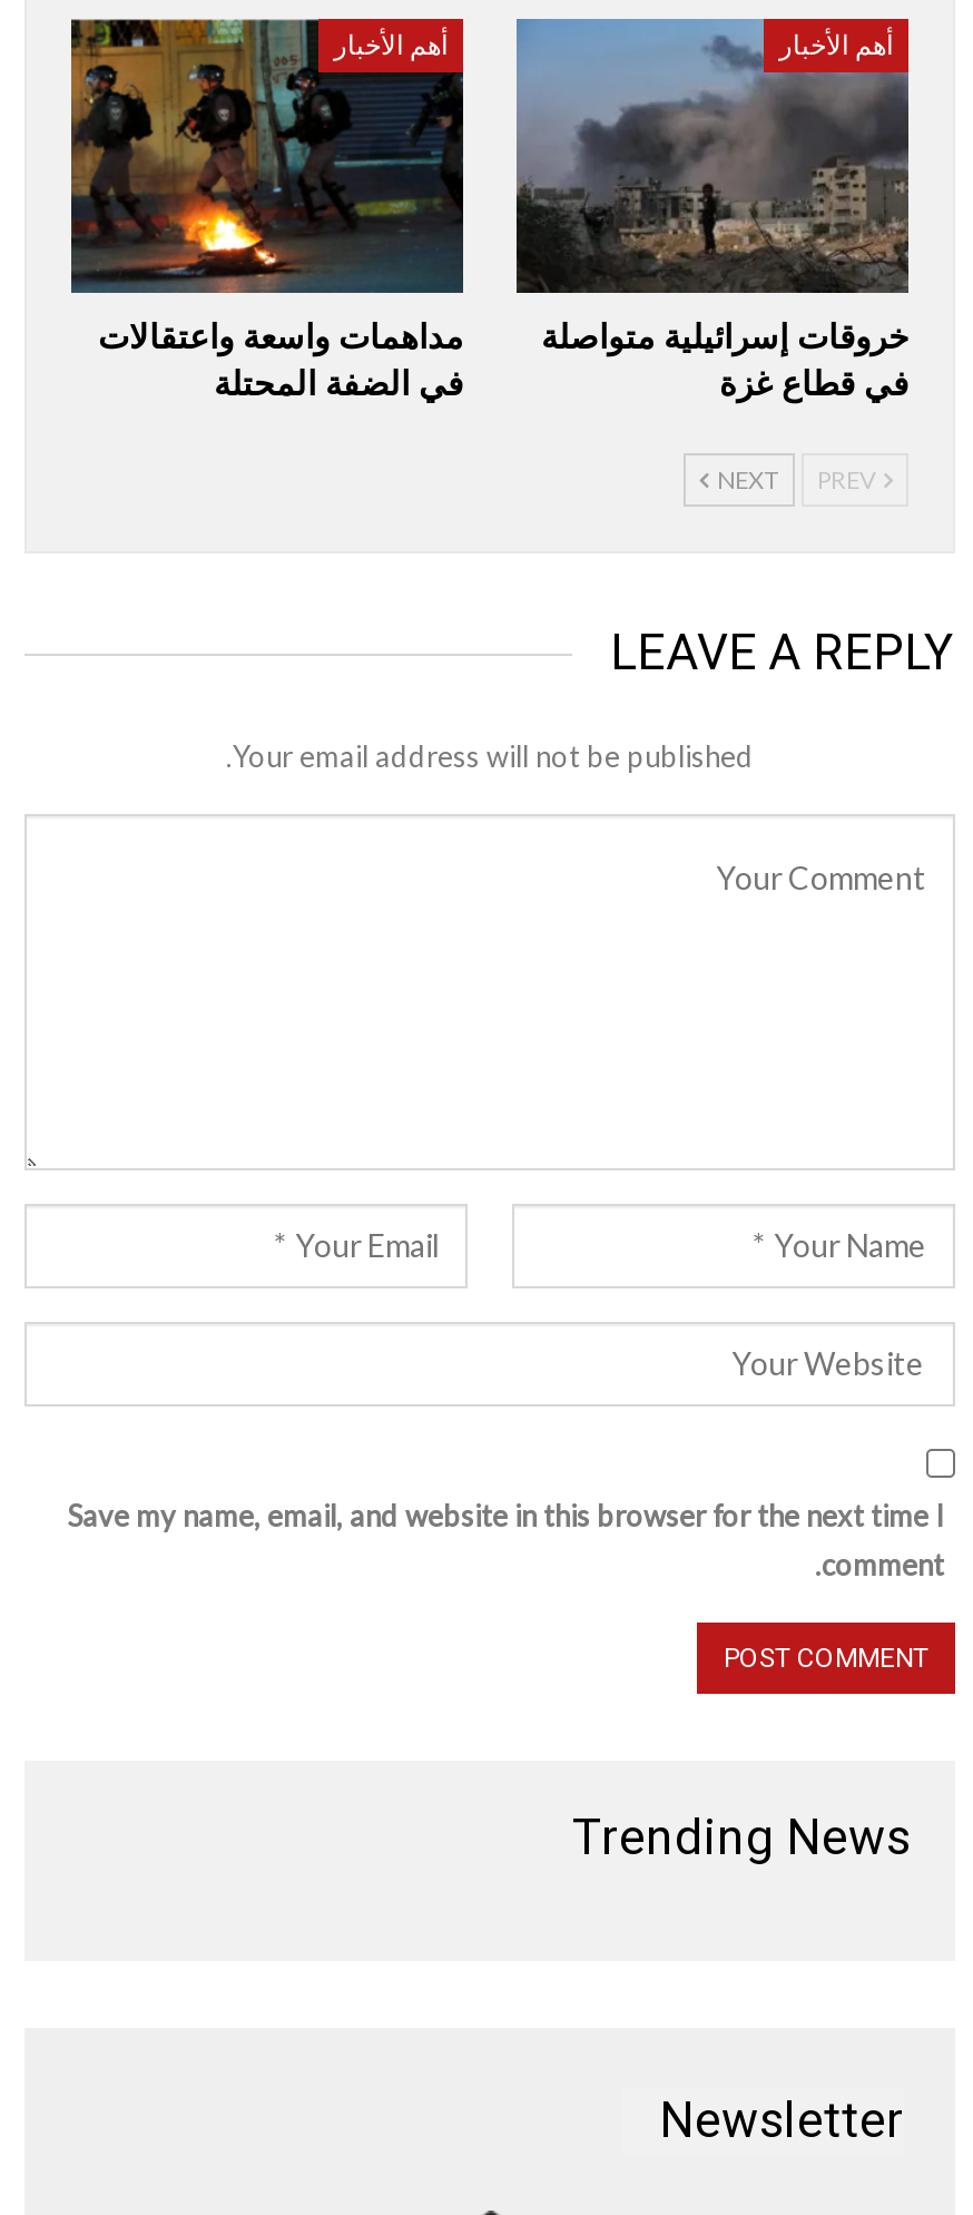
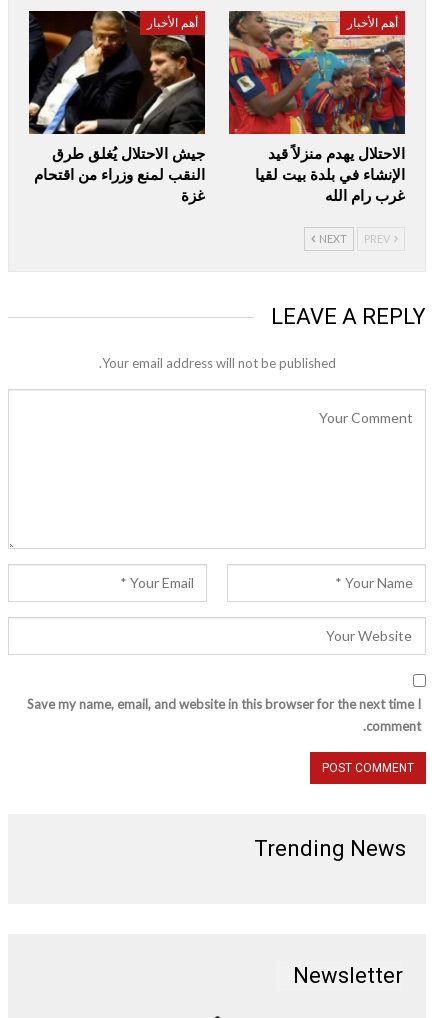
- [image]
- مداهمات واسعة واعتقالات
- في الضفة المحتلة
+ [image]
+ جيش الاحتلال يُغلق طرق
+ النقب لمنع وزراء من اقتحام
+ غزة

- [image]
- خروقات إسرائيلية متواصلة
- في قطاع غزة
+ [image]
+ الاحتلال يهدم منزلاً قيد
+ الإنشاء في بلدة بيت لقيا
+ غرب رام الله
